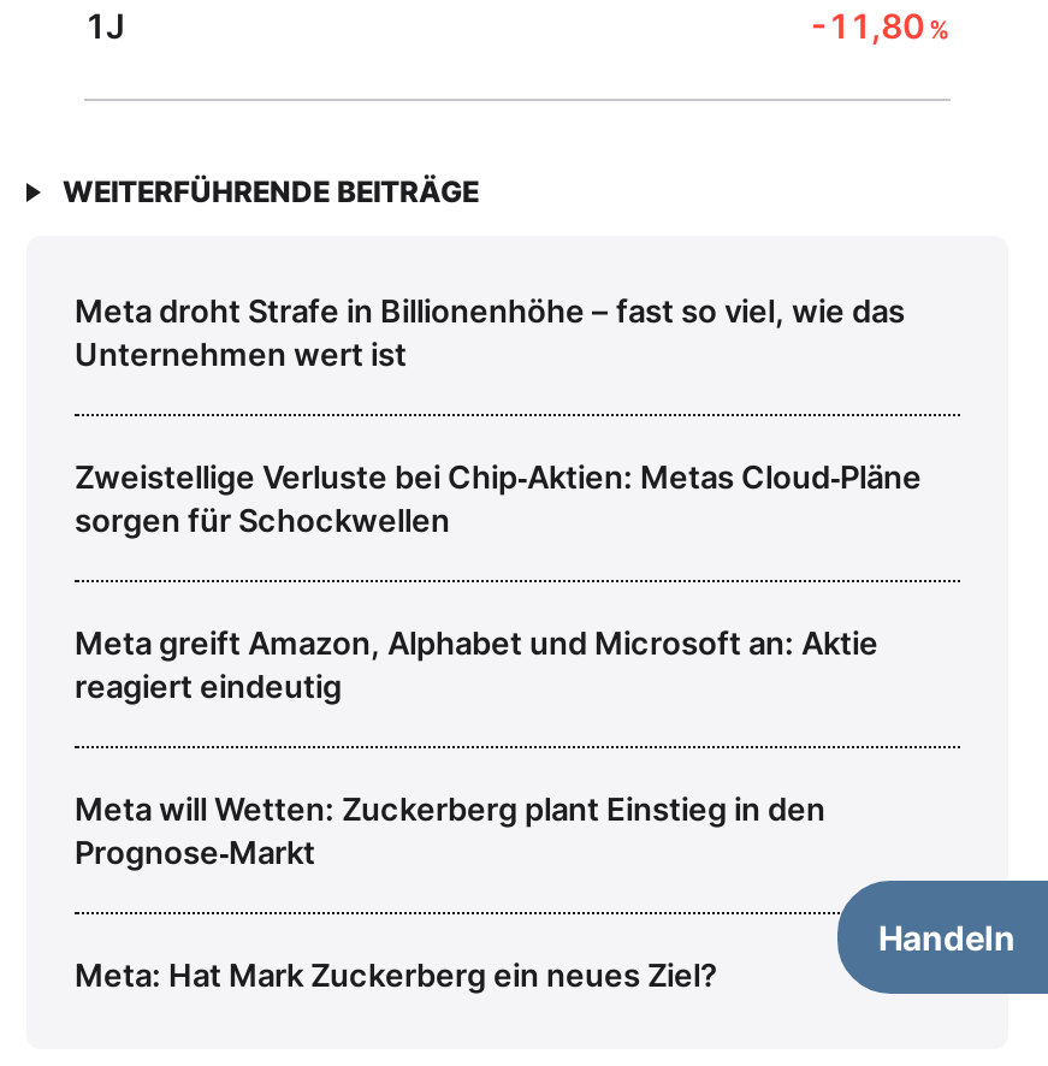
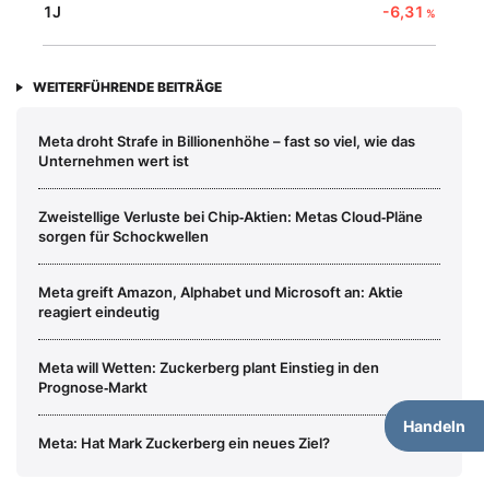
- -11,80%
+ -6,31%
